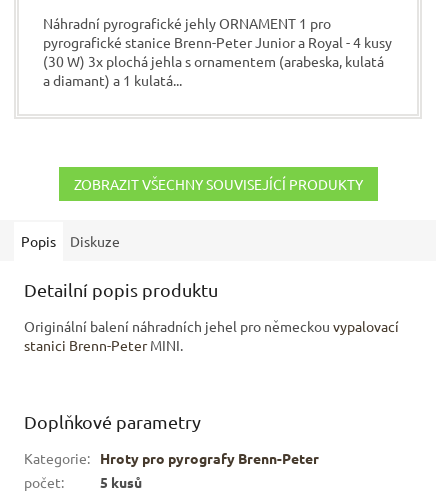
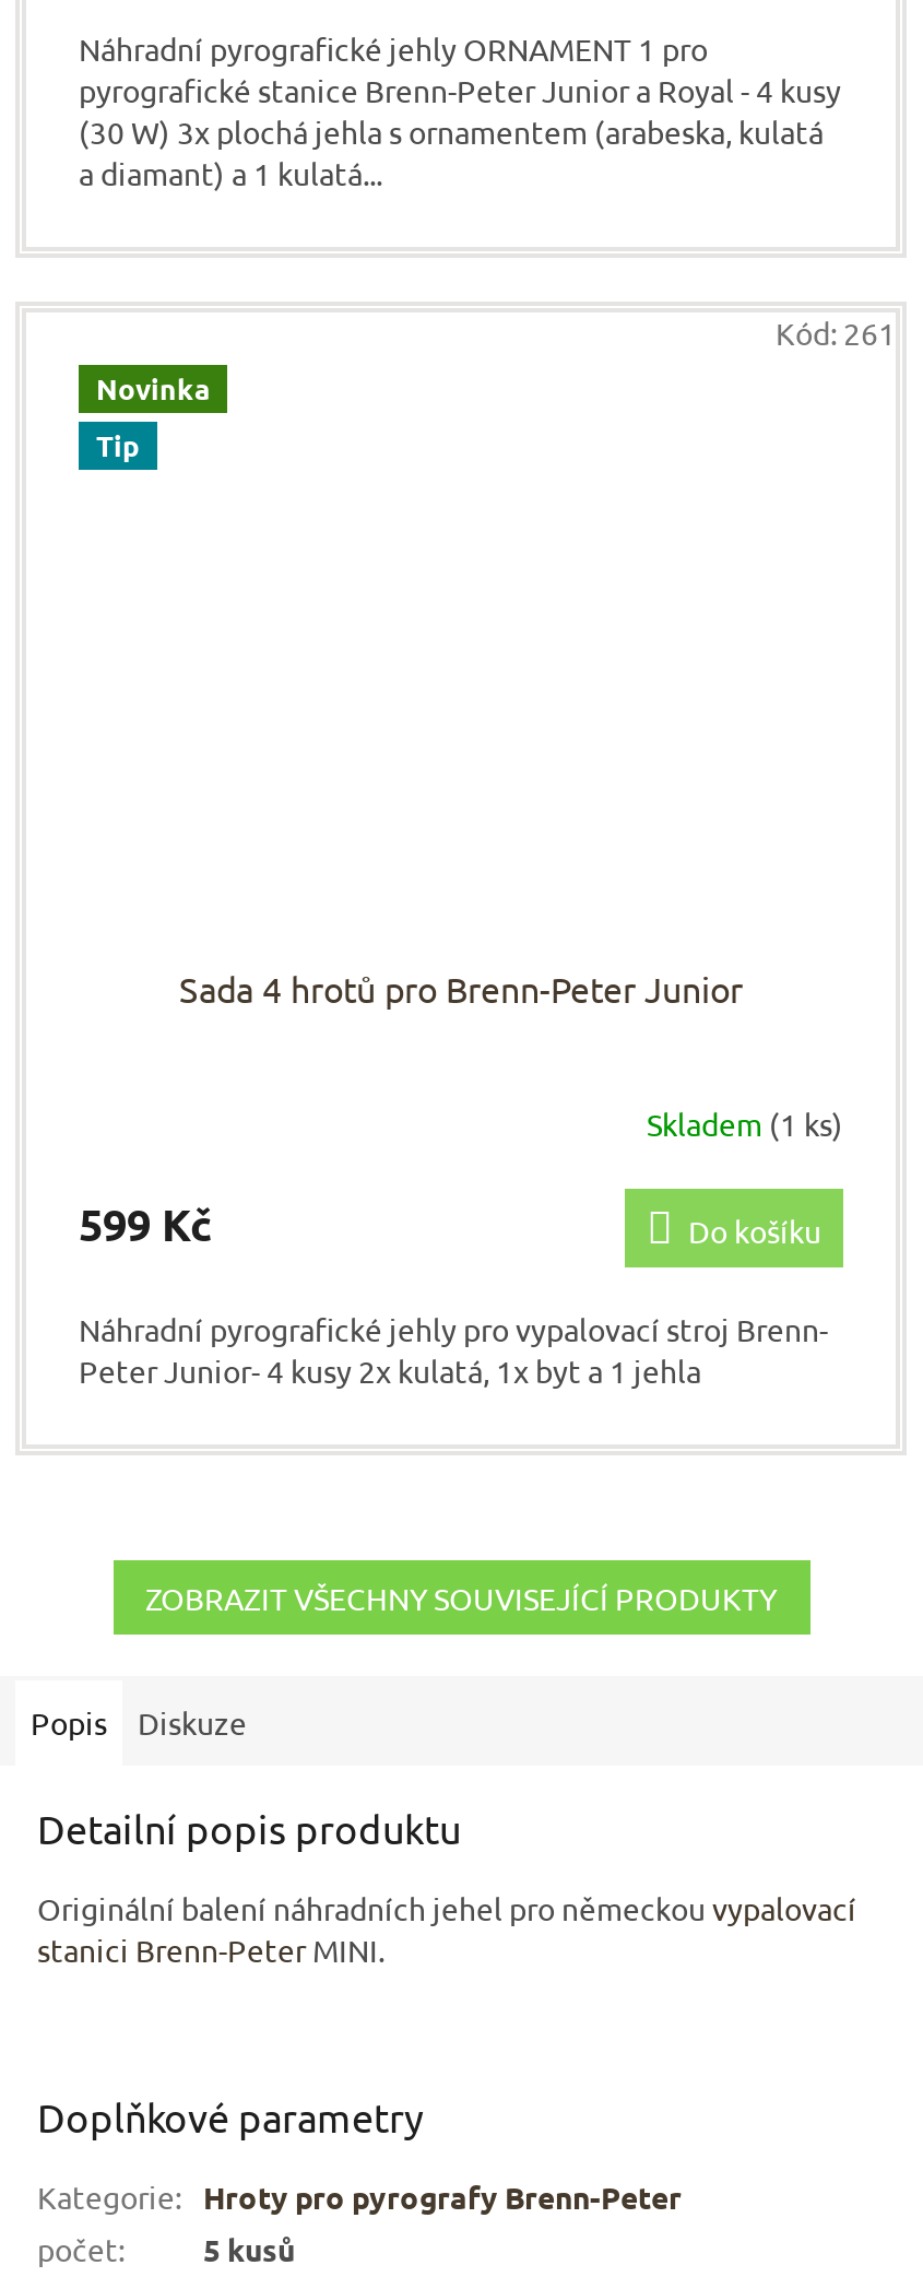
+ Sada 4 hrotů pro Brenn-Peter Junior
+ Skladem (1 ks)
+ 599 Kč
+ Do košíku
+ Náhradní pyrografické jehly pro vypalovací stroj Brenn-
+ Peter Junior- 4 kusy 2x kulatá, 1x byt a 1 jehla

+ Novinka
+ Tip

+ Kód: 261
